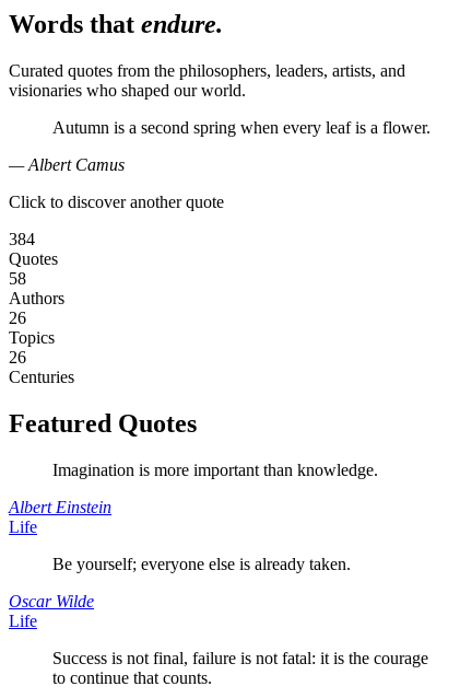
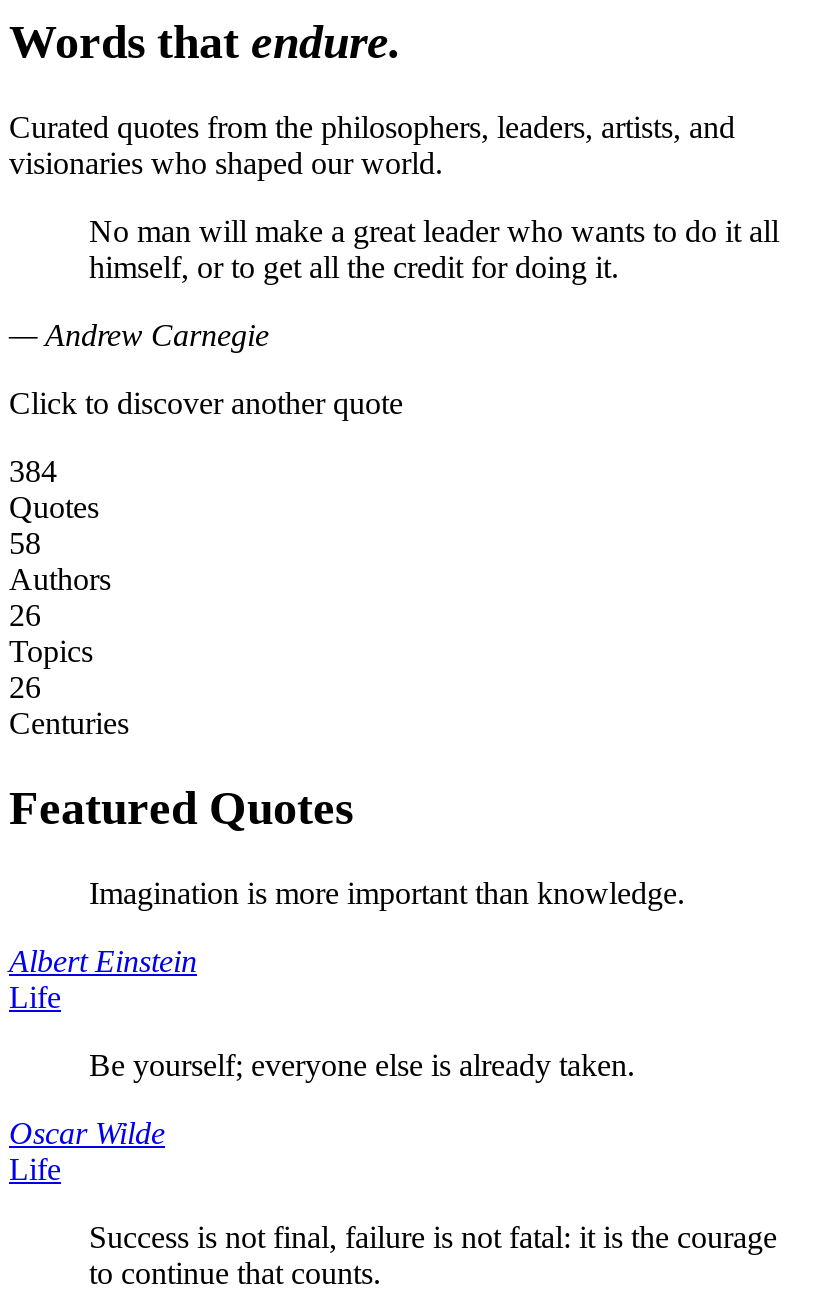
- Autumn is a second spring when every leaf is a flower.
+ No man will make a great leader who wants to do it all
+ himself, or to get all the credit for doing it.

- — Albert Camus
+ — Andrew Carnegie
